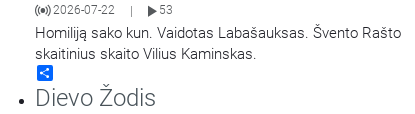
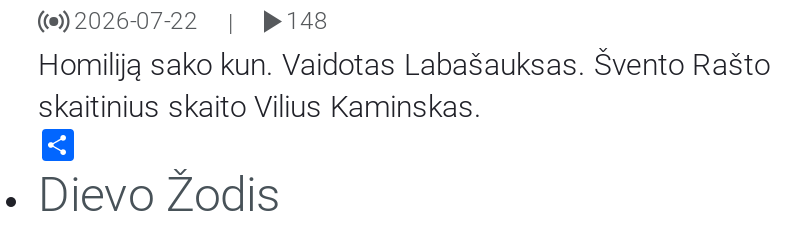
- 53
+ 148
